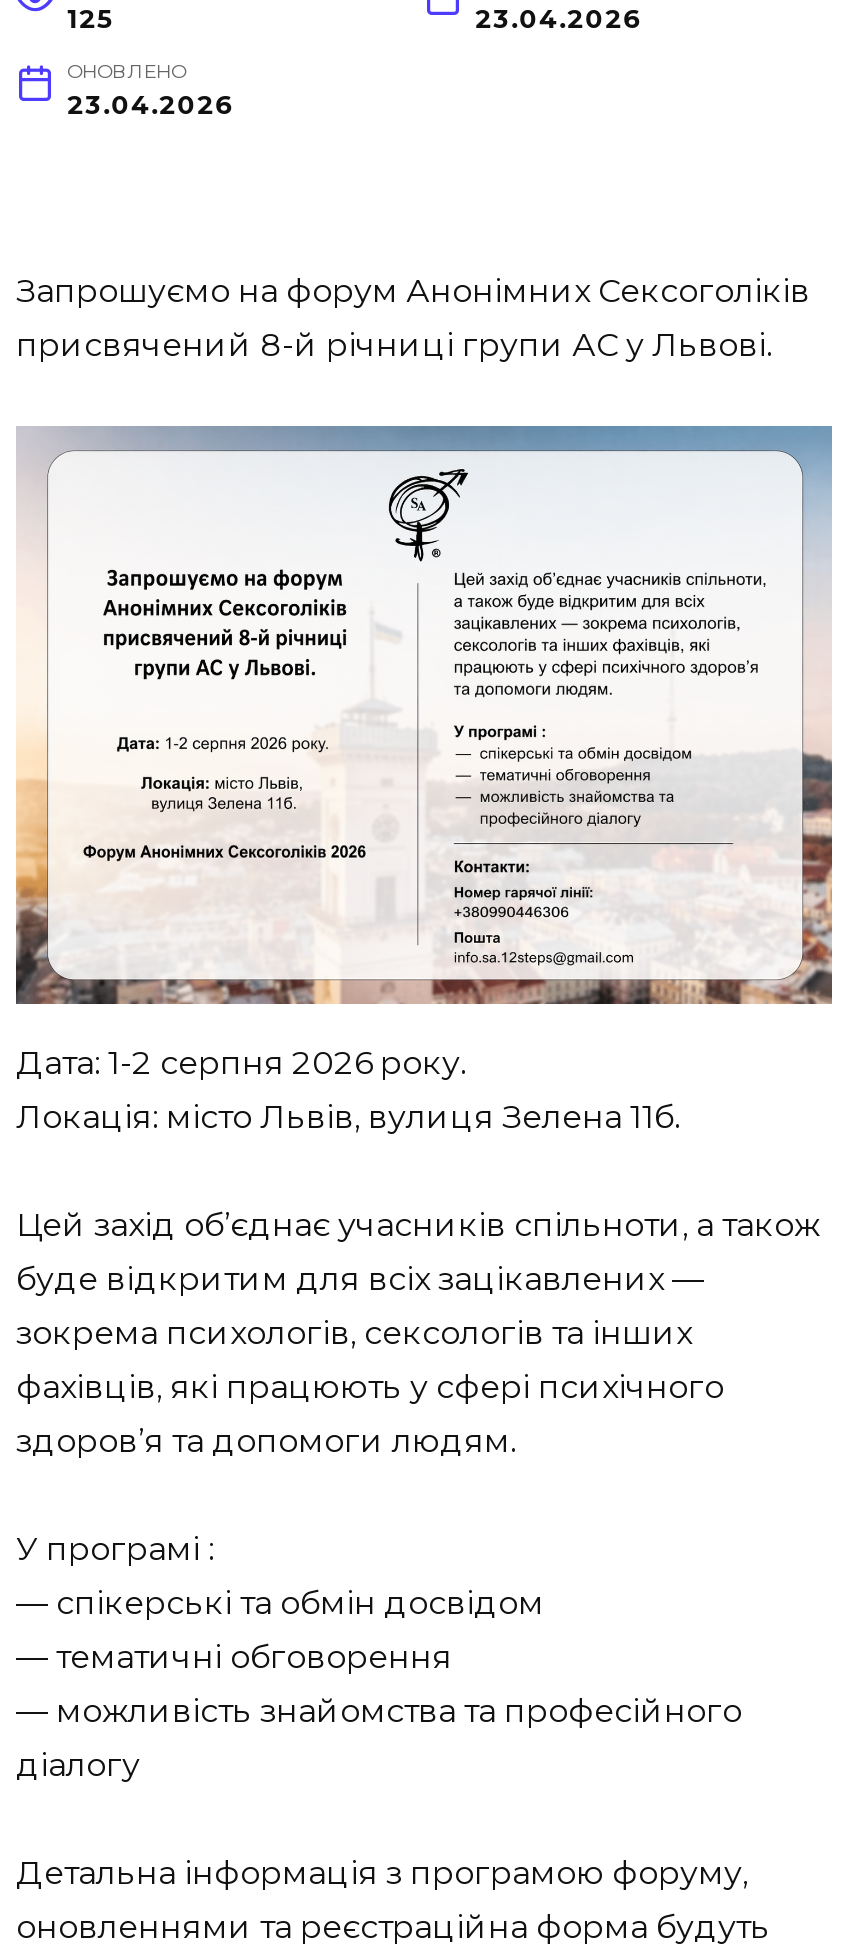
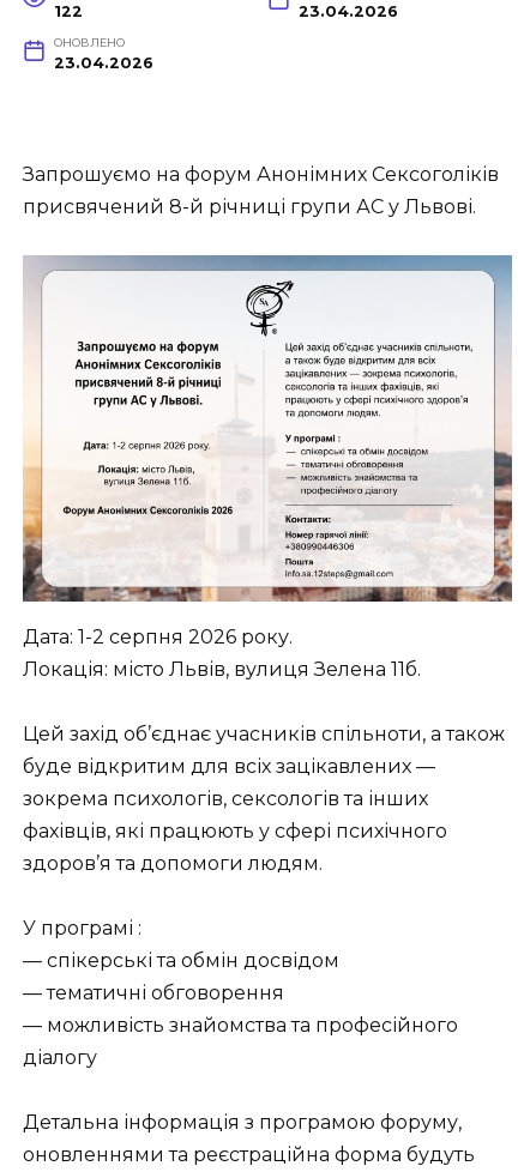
- 125
+ 122
